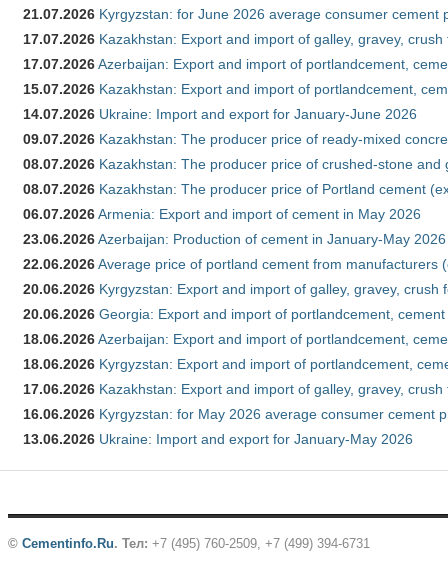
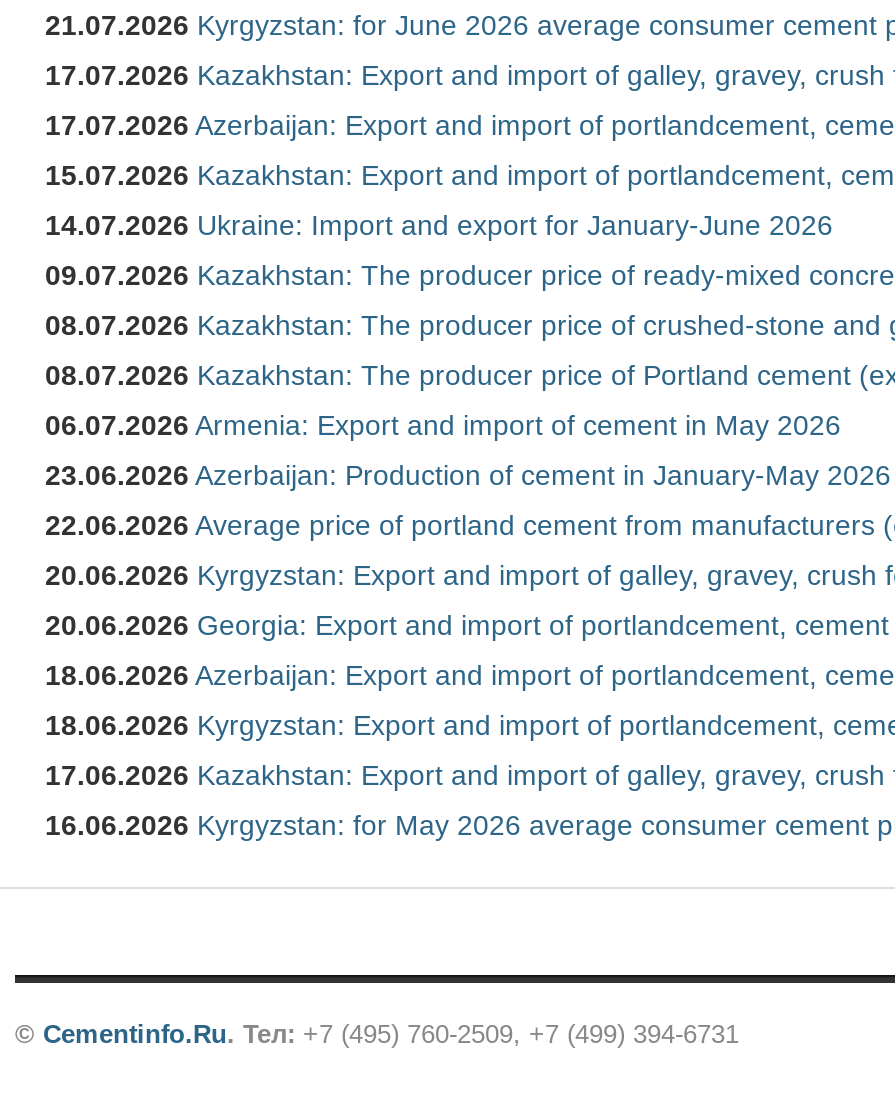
- 13.06.2026 Ukraine: Import and export for January-May 2026
